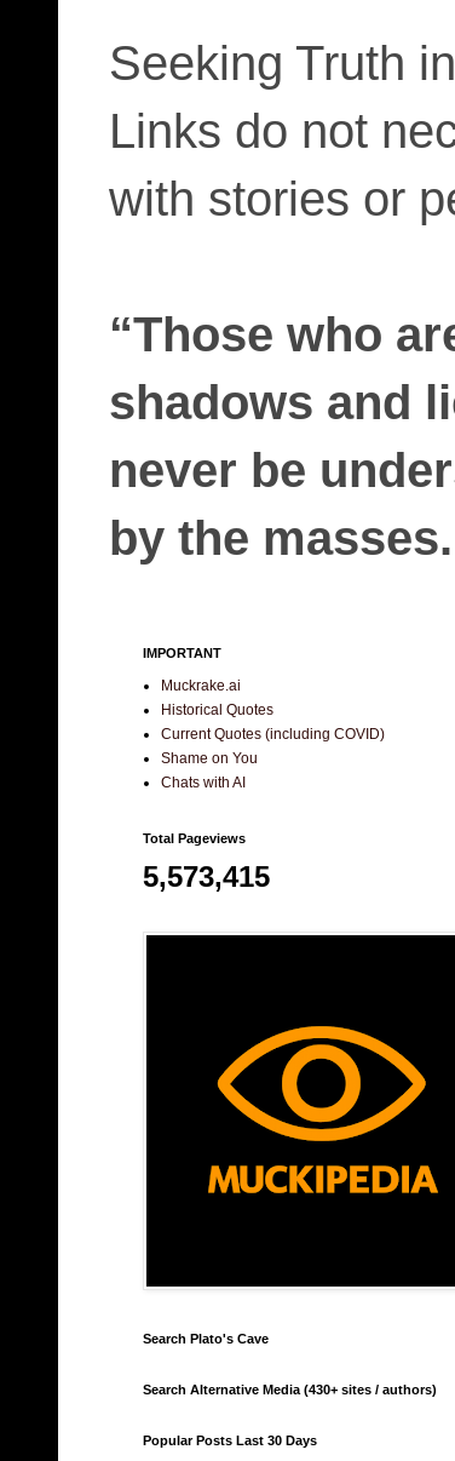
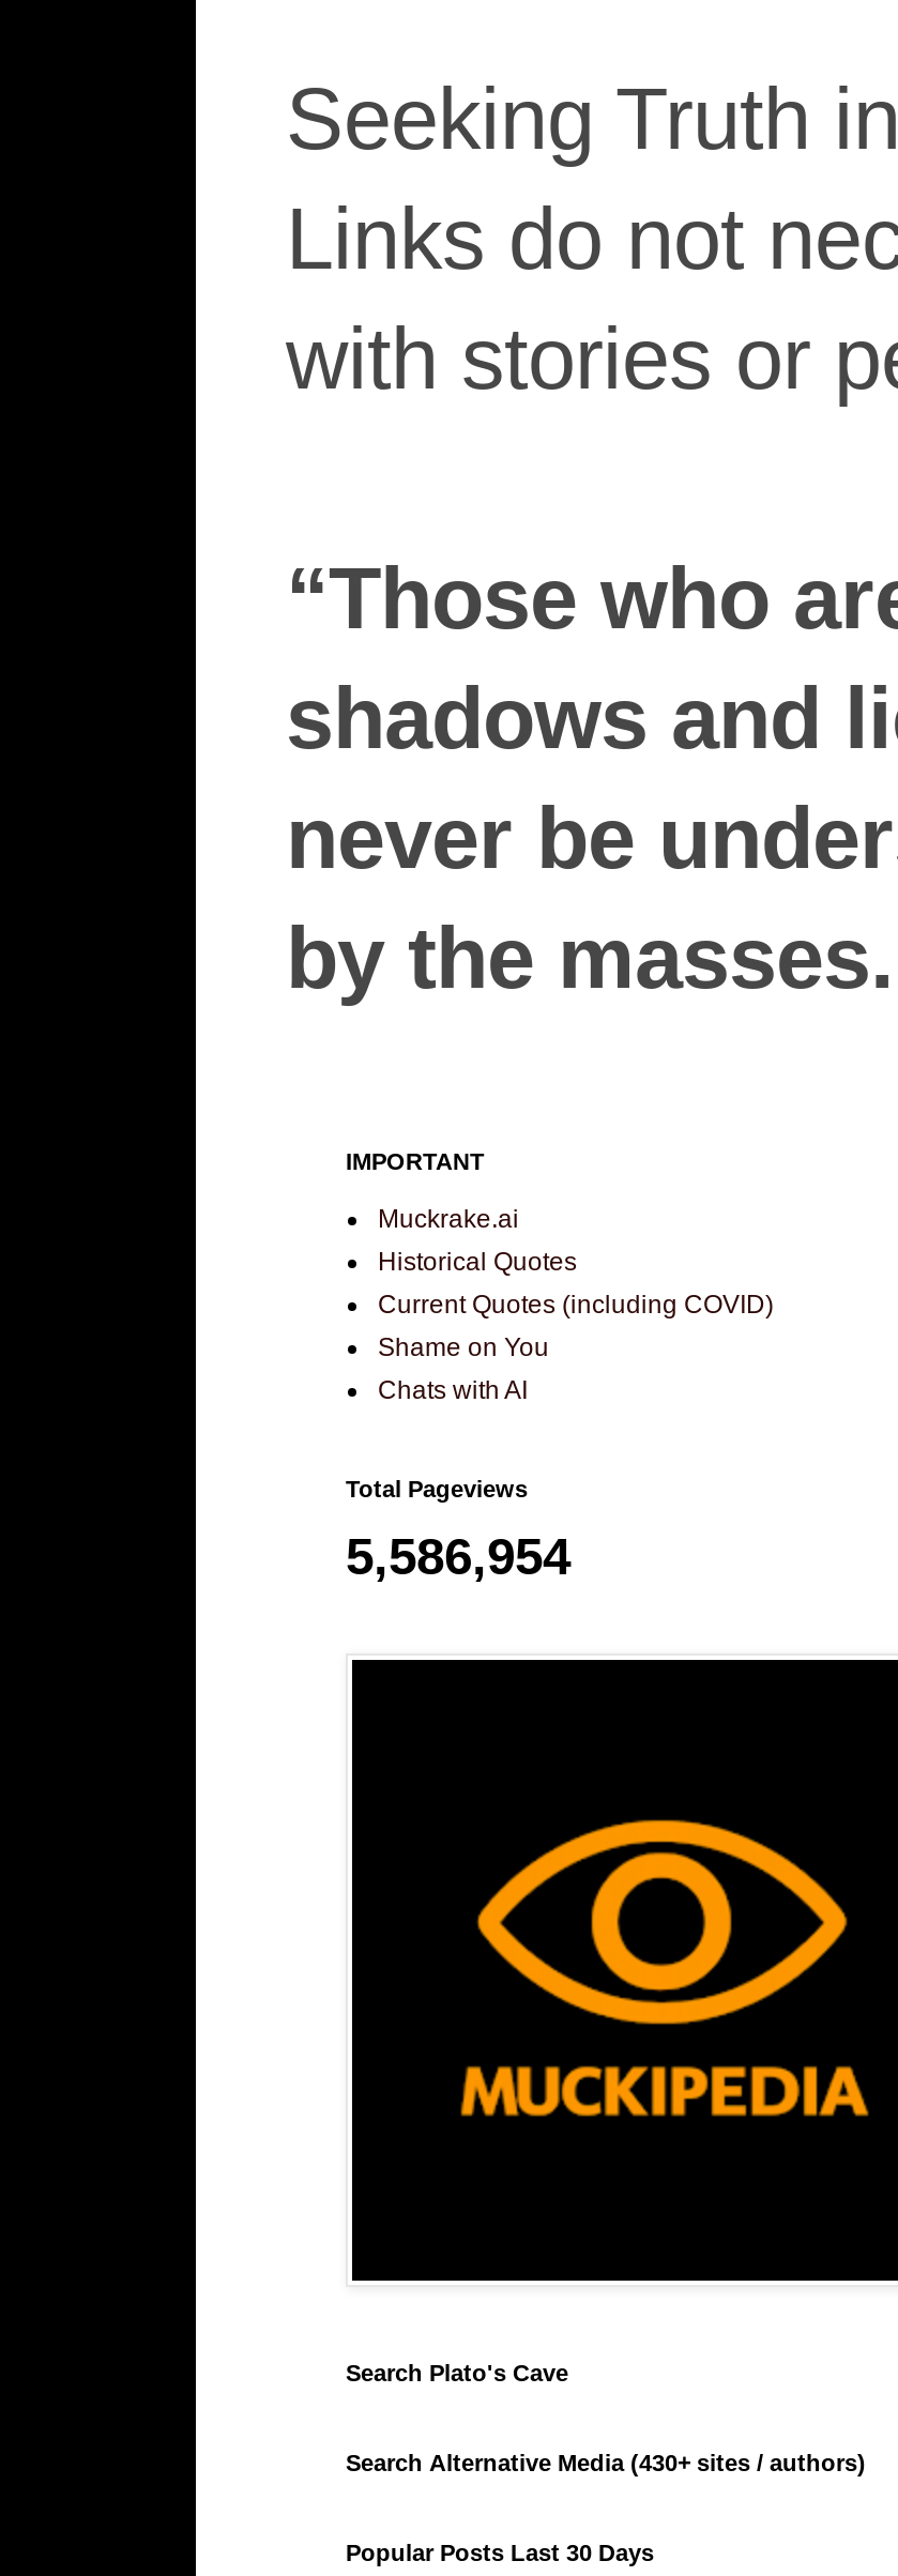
- 5,573,415
+ 5,586,954
